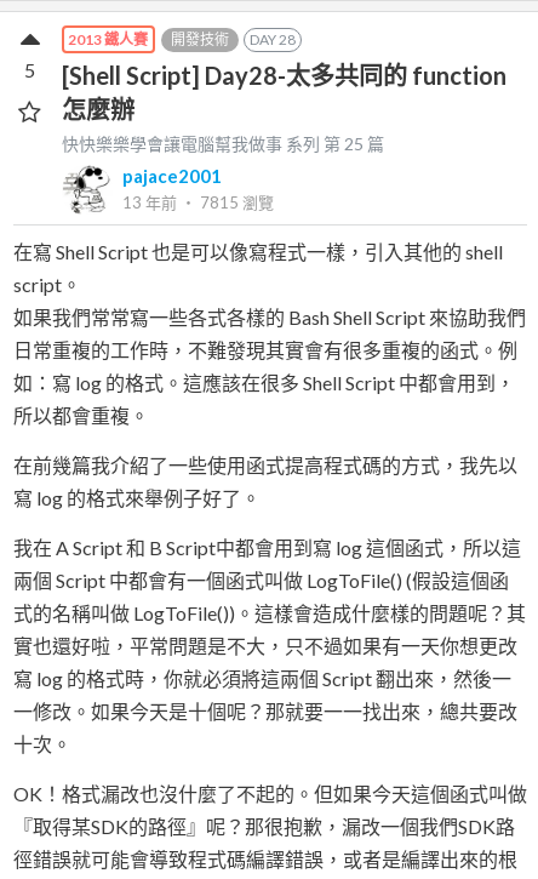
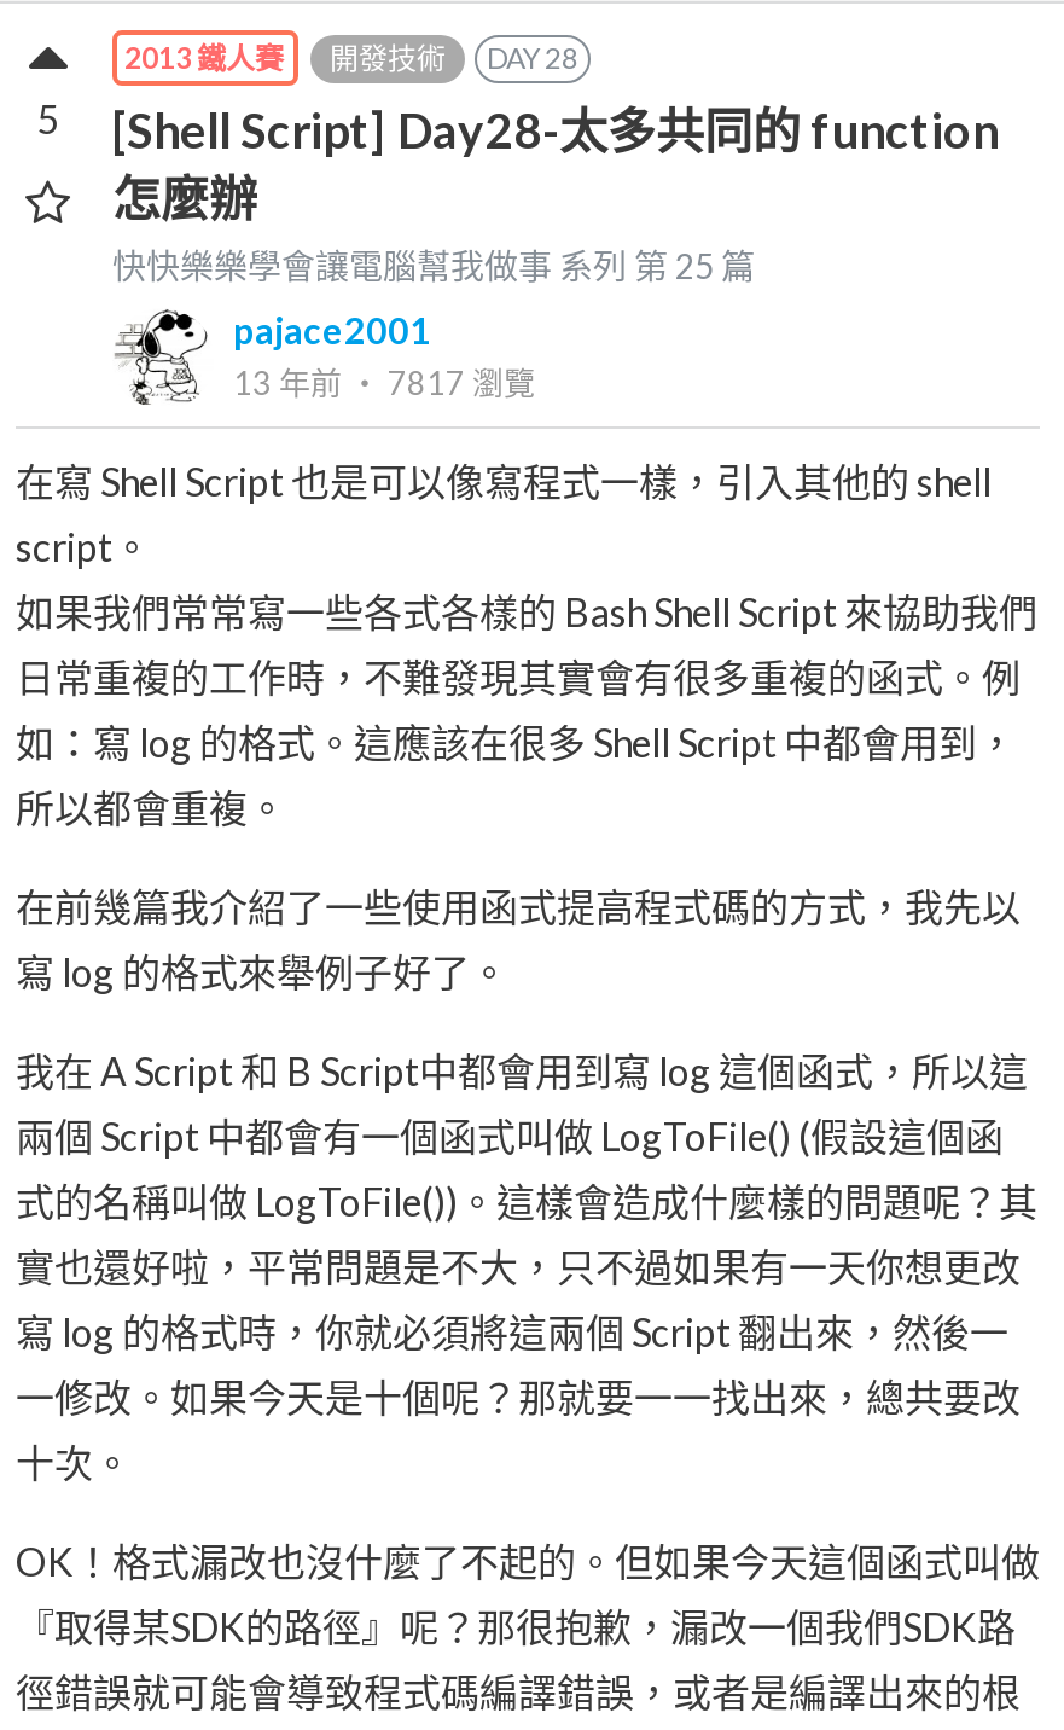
- 13 年前‧ 7815瀏覽
+ 13 年前‧ 7817瀏覽
